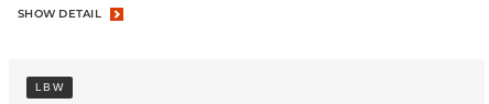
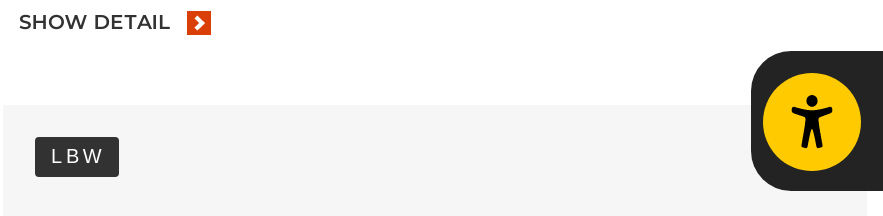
+ [image]
